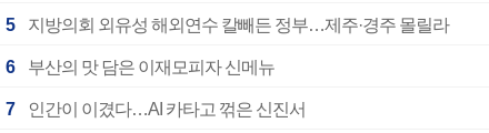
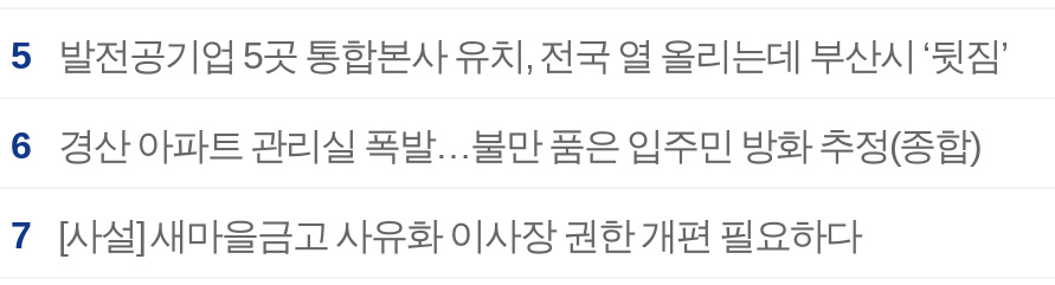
- 지방의회 외유성 해외연수 칼빼든 정부…제주·경주 몰릴라
+ 발전공기업 5곳 통합본사 유치, 전국 열 올리는데 부산시 ‘뒷짐’

- 부산의 맛 담은 이재모피자 신메뉴
+ 경산 아파트 관리실 폭발…불만 품은 입주민 방화 추정(종합)

- 인간이 이겼다…AI 카타고 꺾은 신진서
+ [사설] 새마을금고 사유화 이사장 권한 개편 필요하다
